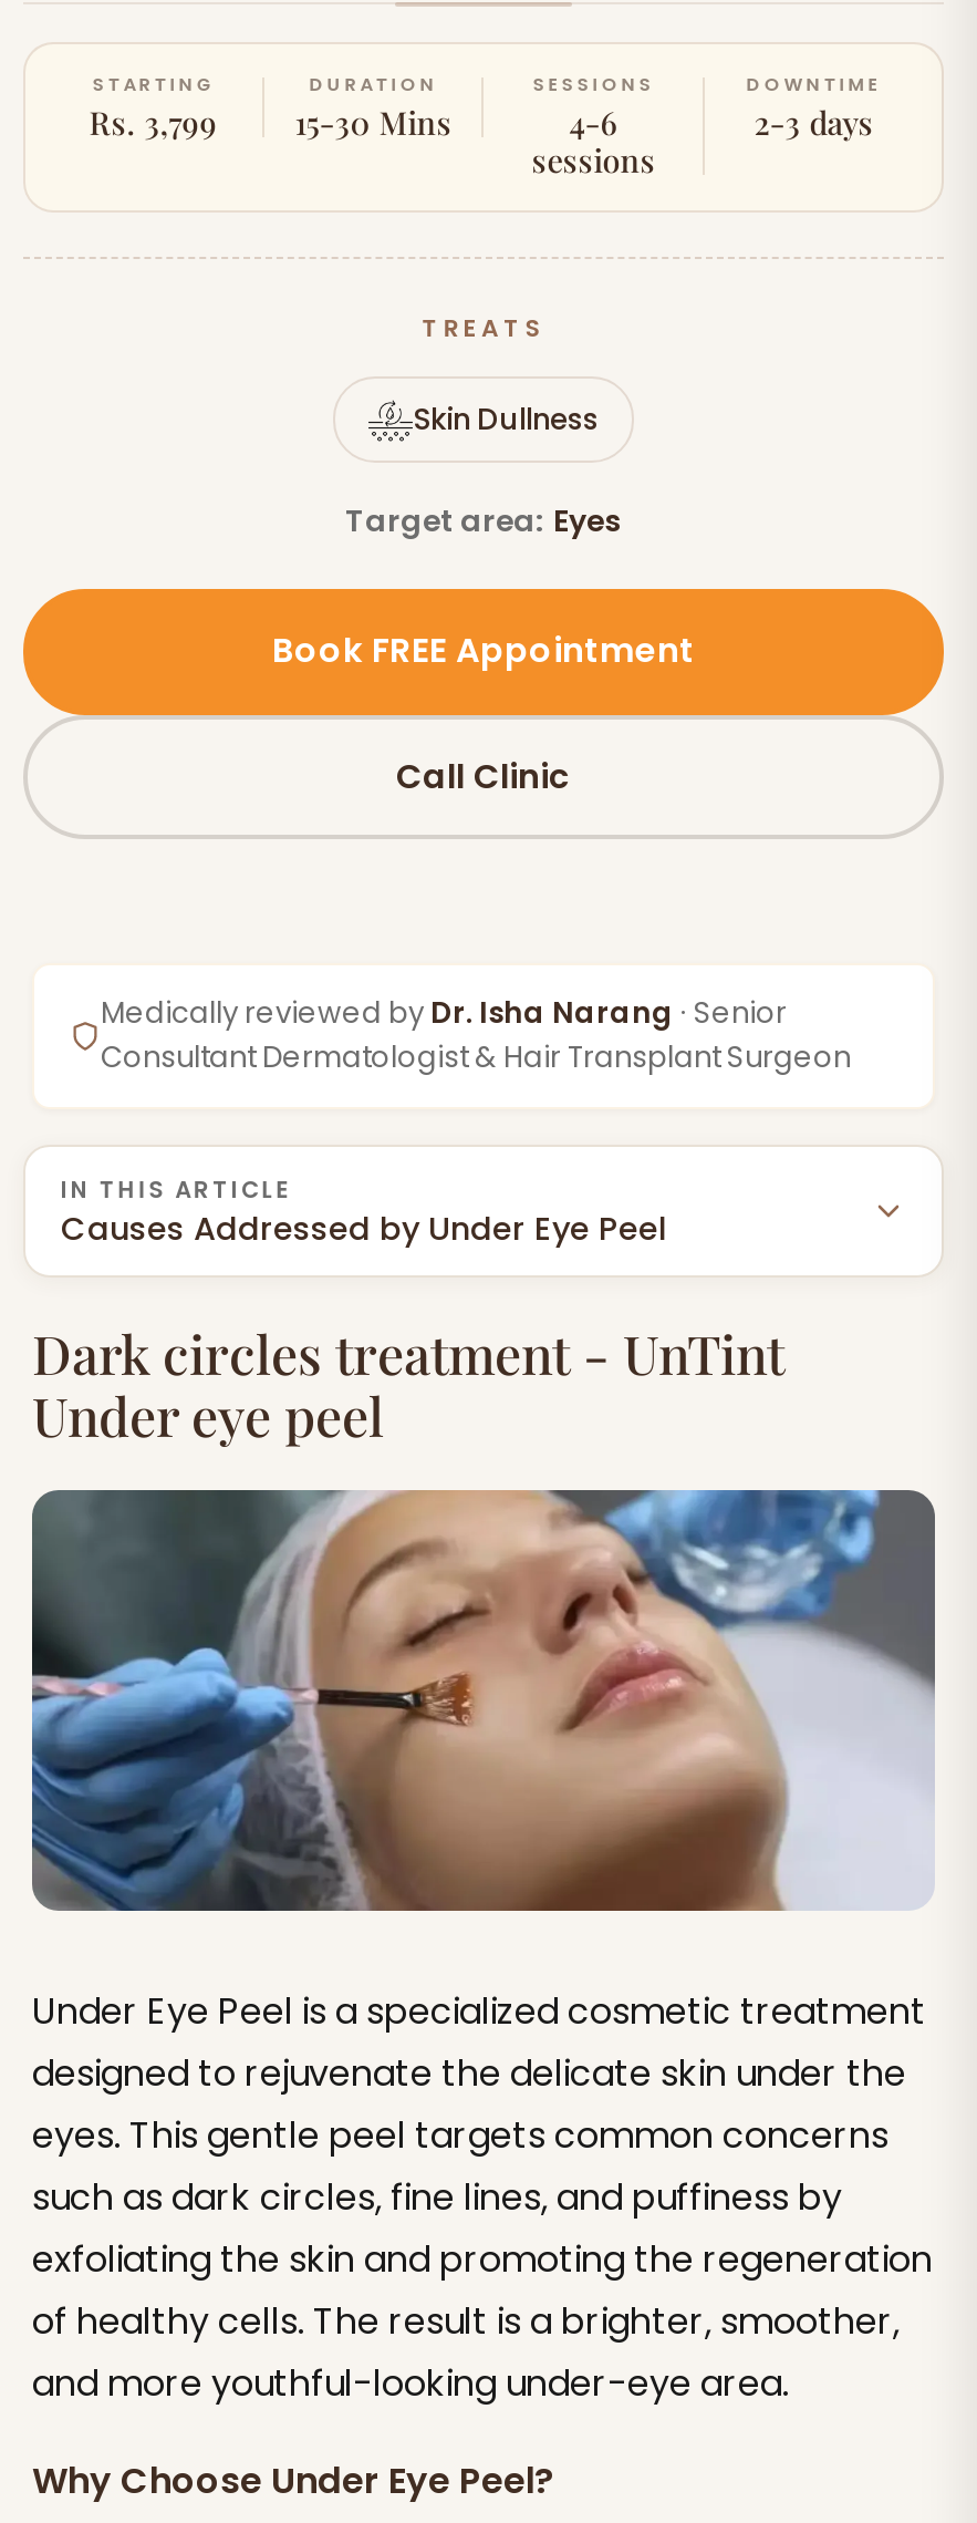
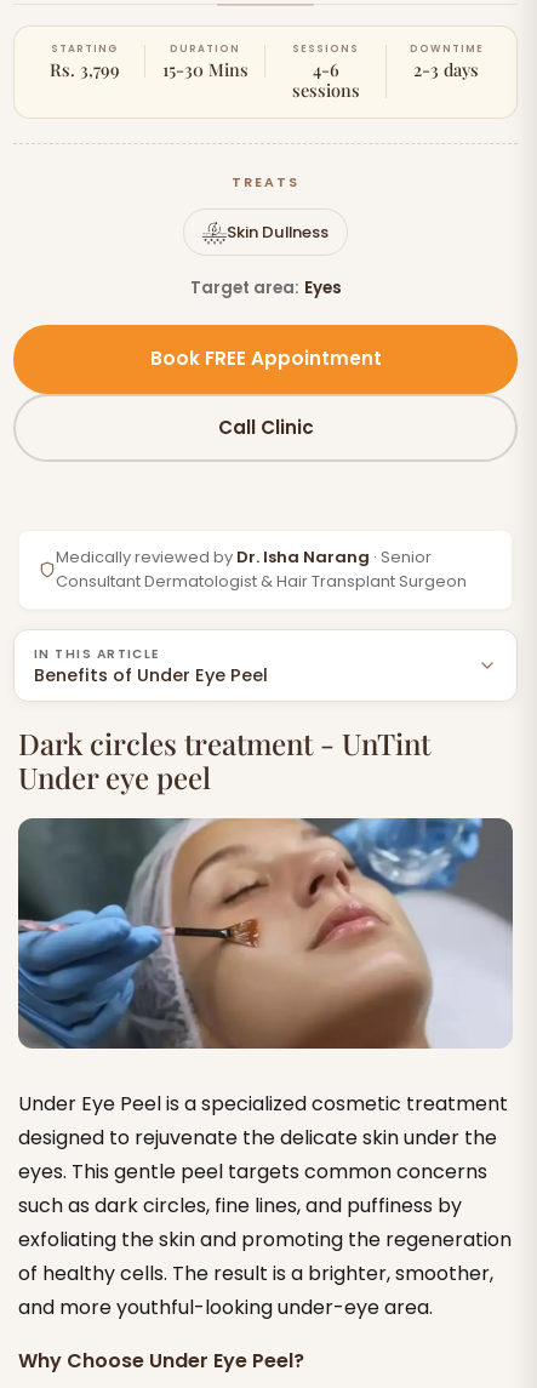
- Causes Addressed by Under Eye Peel
+ Benefits of Under Eye Peel
